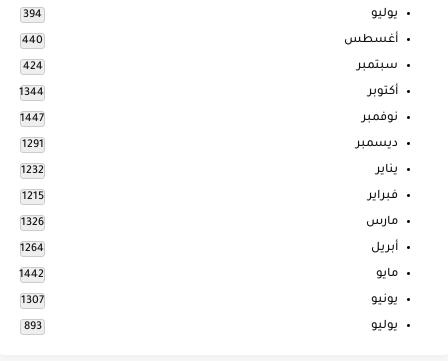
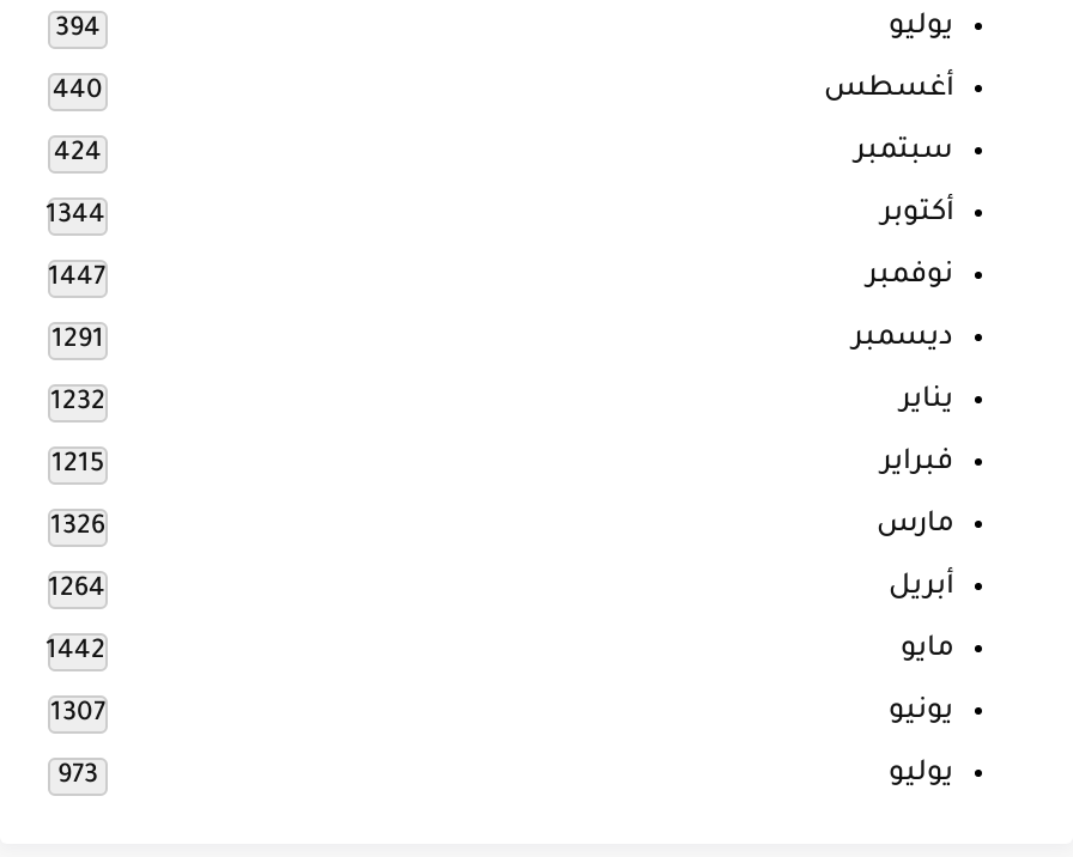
- 893
+ 973
